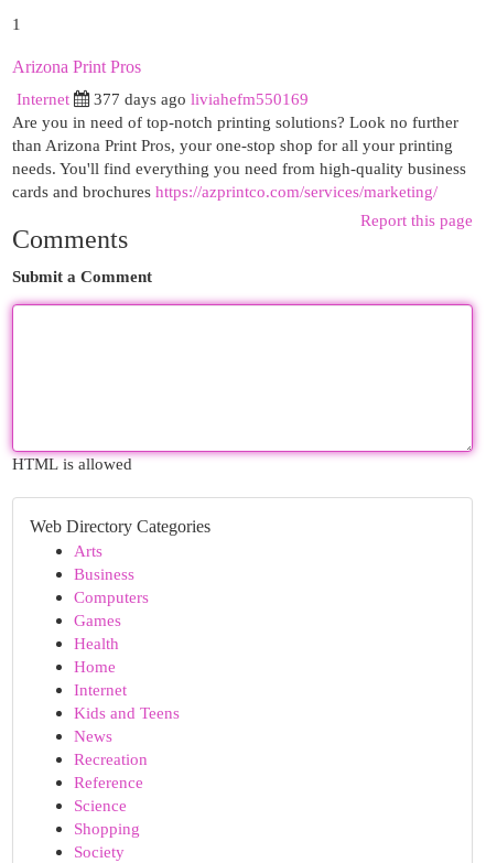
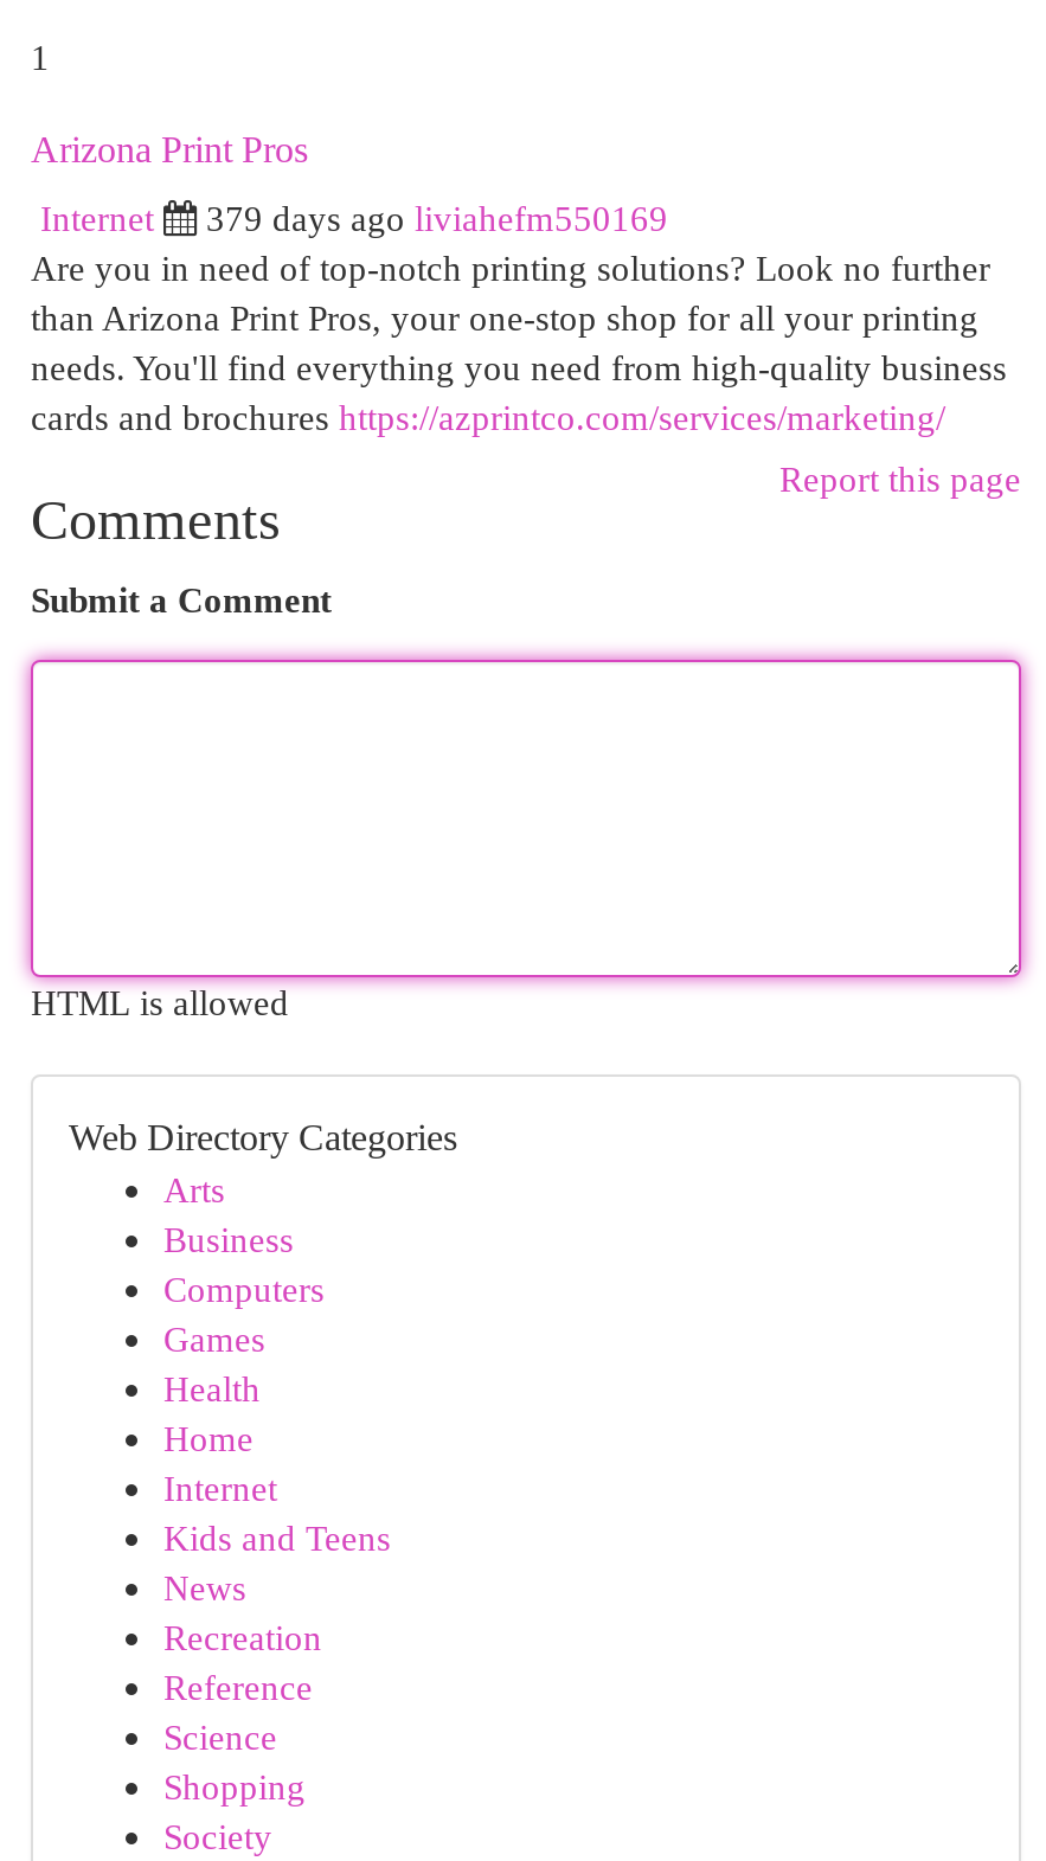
- 377 days ago liviahefm550169
+ 379 days ago liviahefm550169
